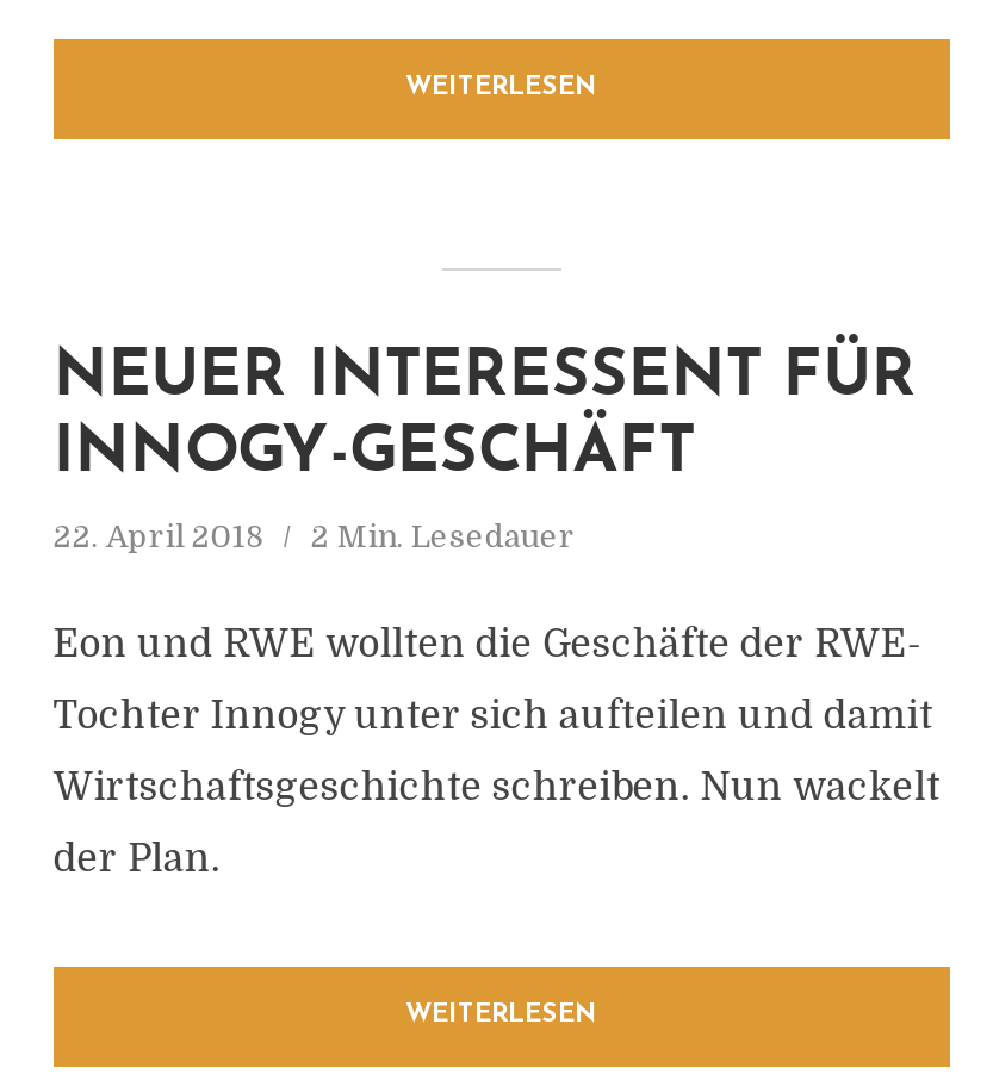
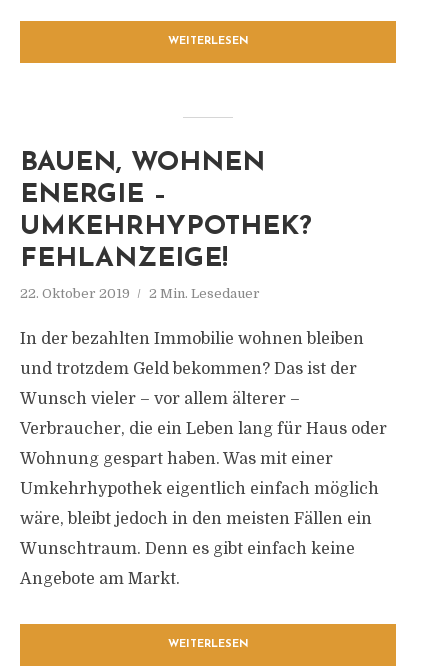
- NEUER INTERESSENT FÜR
- INNOGY-GESCHÄFT
+ BAUEN, WOHNEN
+ ENERGIE –
+ UMKEHRHYPOTHEK?
+ FEHLANZEIGE!

- 22. April 2018 2 Min. Lesedauer
+ 22. Oktober 2019 2 Min. Lesedauer

- Eon und RWE wollten die Geschäfte der RWE-
- Tochter Innogy unter sich aufteilen und damit
- Wirtschaftsgeschichte schreiben. Nun wackelt
- der Plan.
+ In der bezahlten Immobilie wohnen bleiben
+ und trotzdem Geld bekommen? Das ist der
+ Wunsch vieler – vor allem älterer –
+ Verbraucher, die ein Leben lang für Haus oder
+ Wohnung gespart haben. Was mit einer
+ Umkehrhypothek eigentlich einfach möglich
+ wäre, bleibt jedoch in den meisten Fällen ein
+ Wunschtraum. Denn es gibt einfach keine
+ Angebote am Markt.
